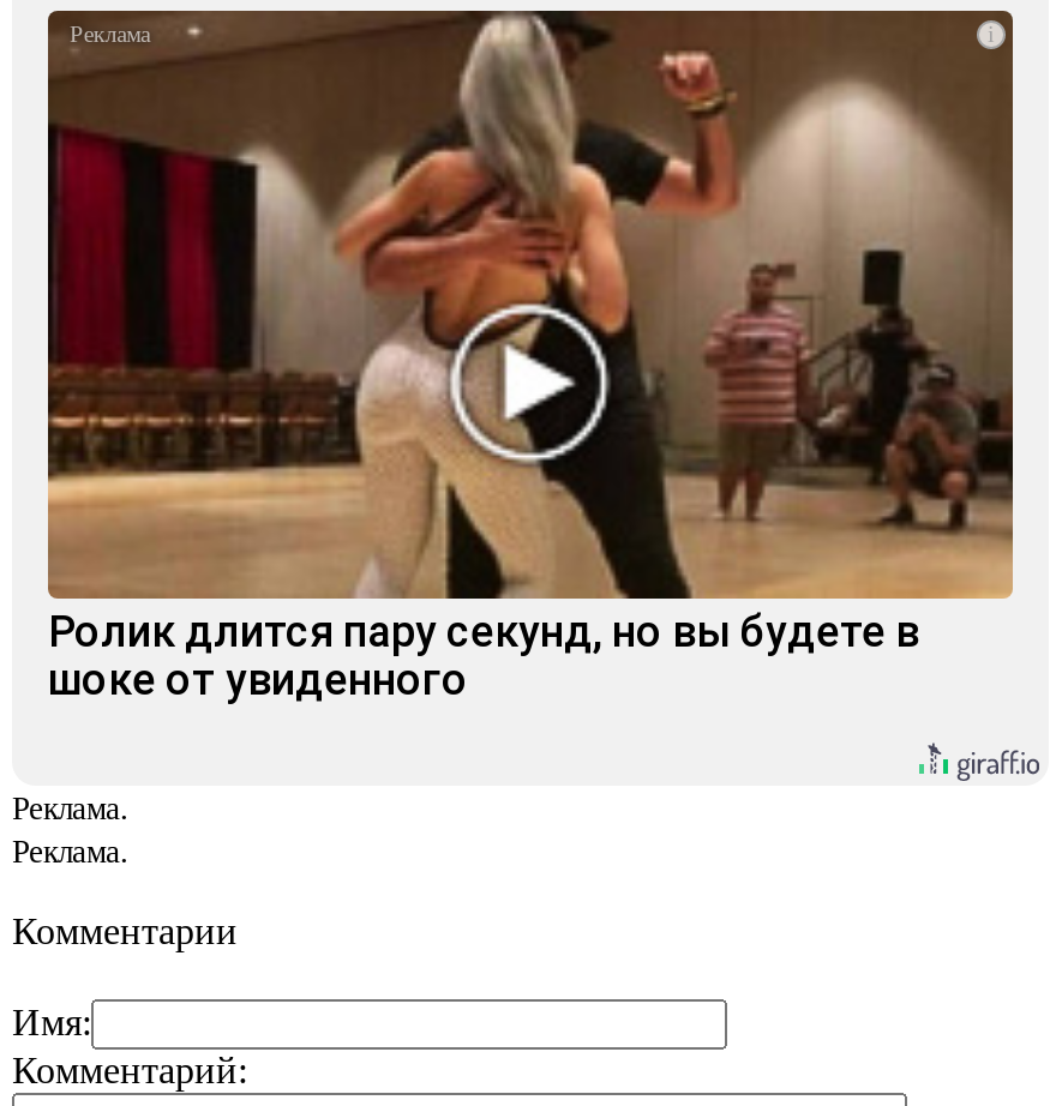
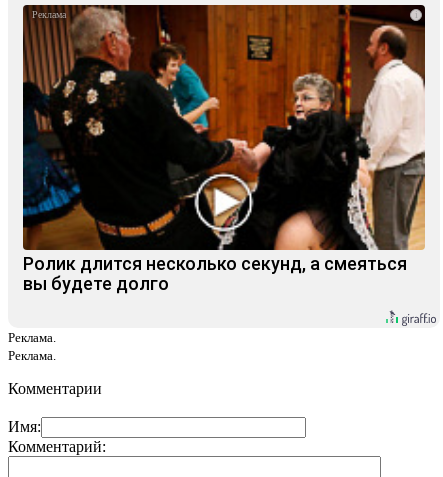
- [image]
- Ролик длится пару секунд, но вы будете в
- шоке от увиденного
+ [image]
+ Ролик длится несколько секунд, а смеяться
+ вы будете долго
